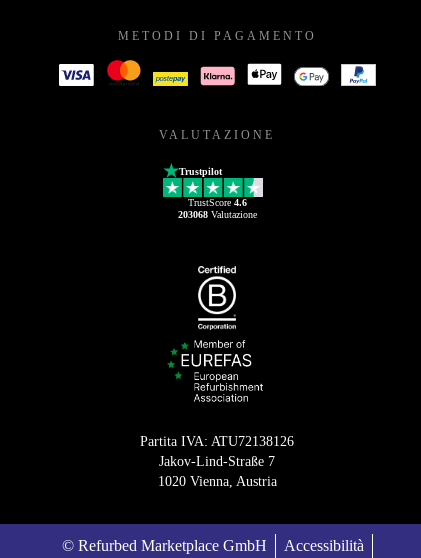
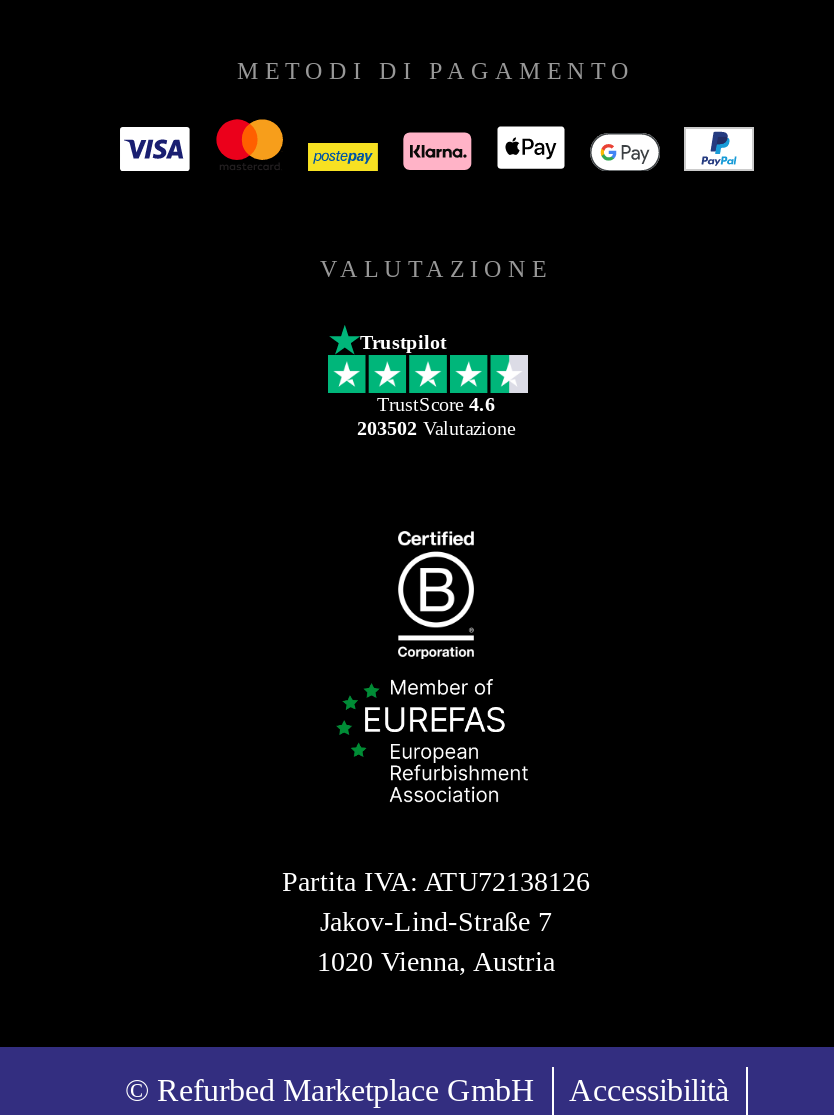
- 203068 Valutazione
+ 203502 Valutazione
